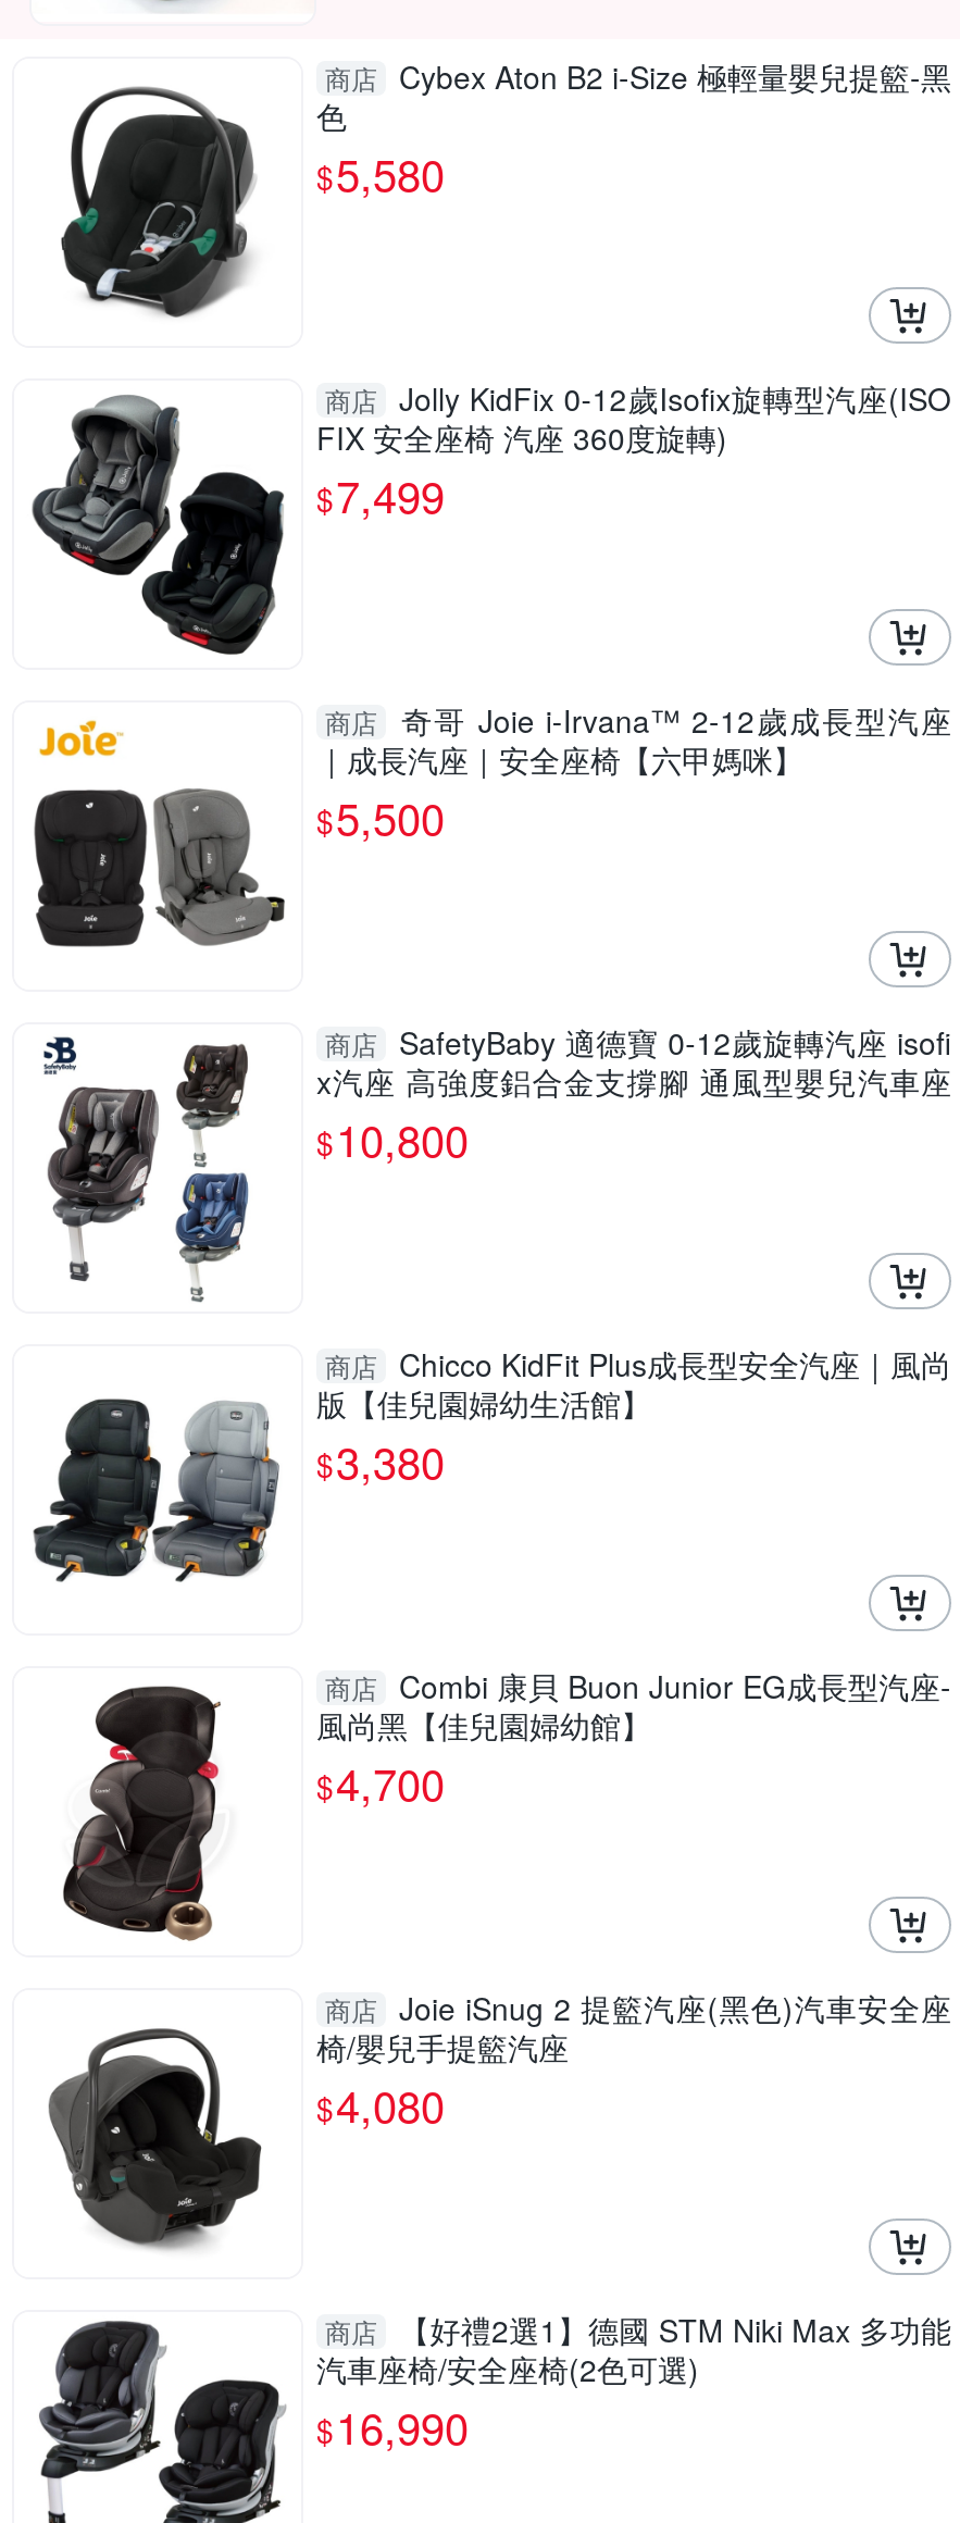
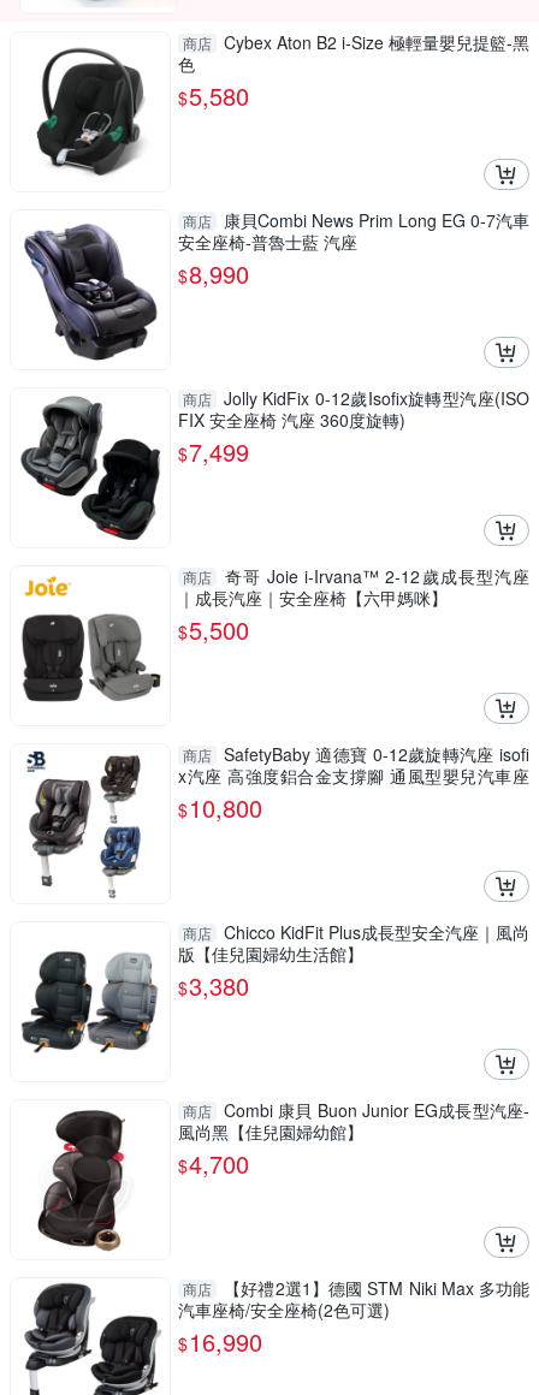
+ [image]
+ 商店 康貝Combi News Prim Long EG 0-7汽車
+ 安全座椅-普魯士藍 汽座
+ $8,990

moved down: [image] | 商店 Jolly KidFix 0-12歲Isofix旋轉型汽座(ISO | FIX 安全座椅 汽座 360度旋轉) | ... | 風尚黑【佳兒園婦幼館】 | $4,700

- [image]
- 商店 Joie iSnug 2 提籃汽座(黑色)汽車安全座
- 椅/嬰兒手提籃汽座
- $4,080
